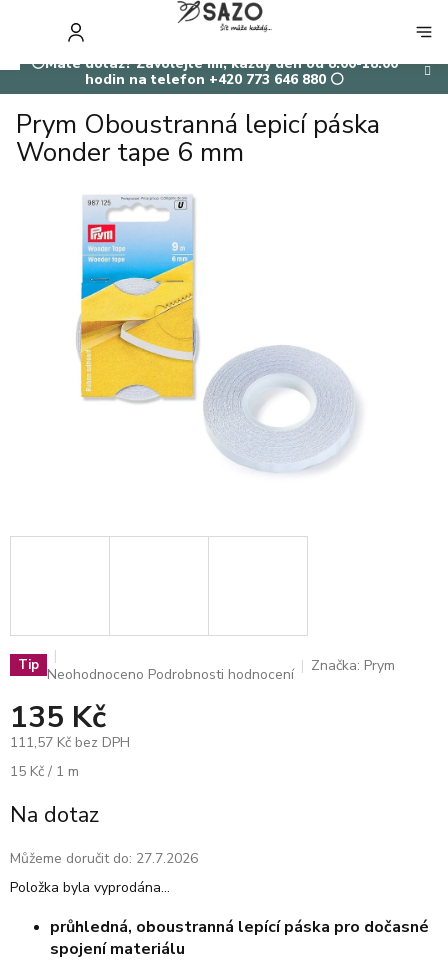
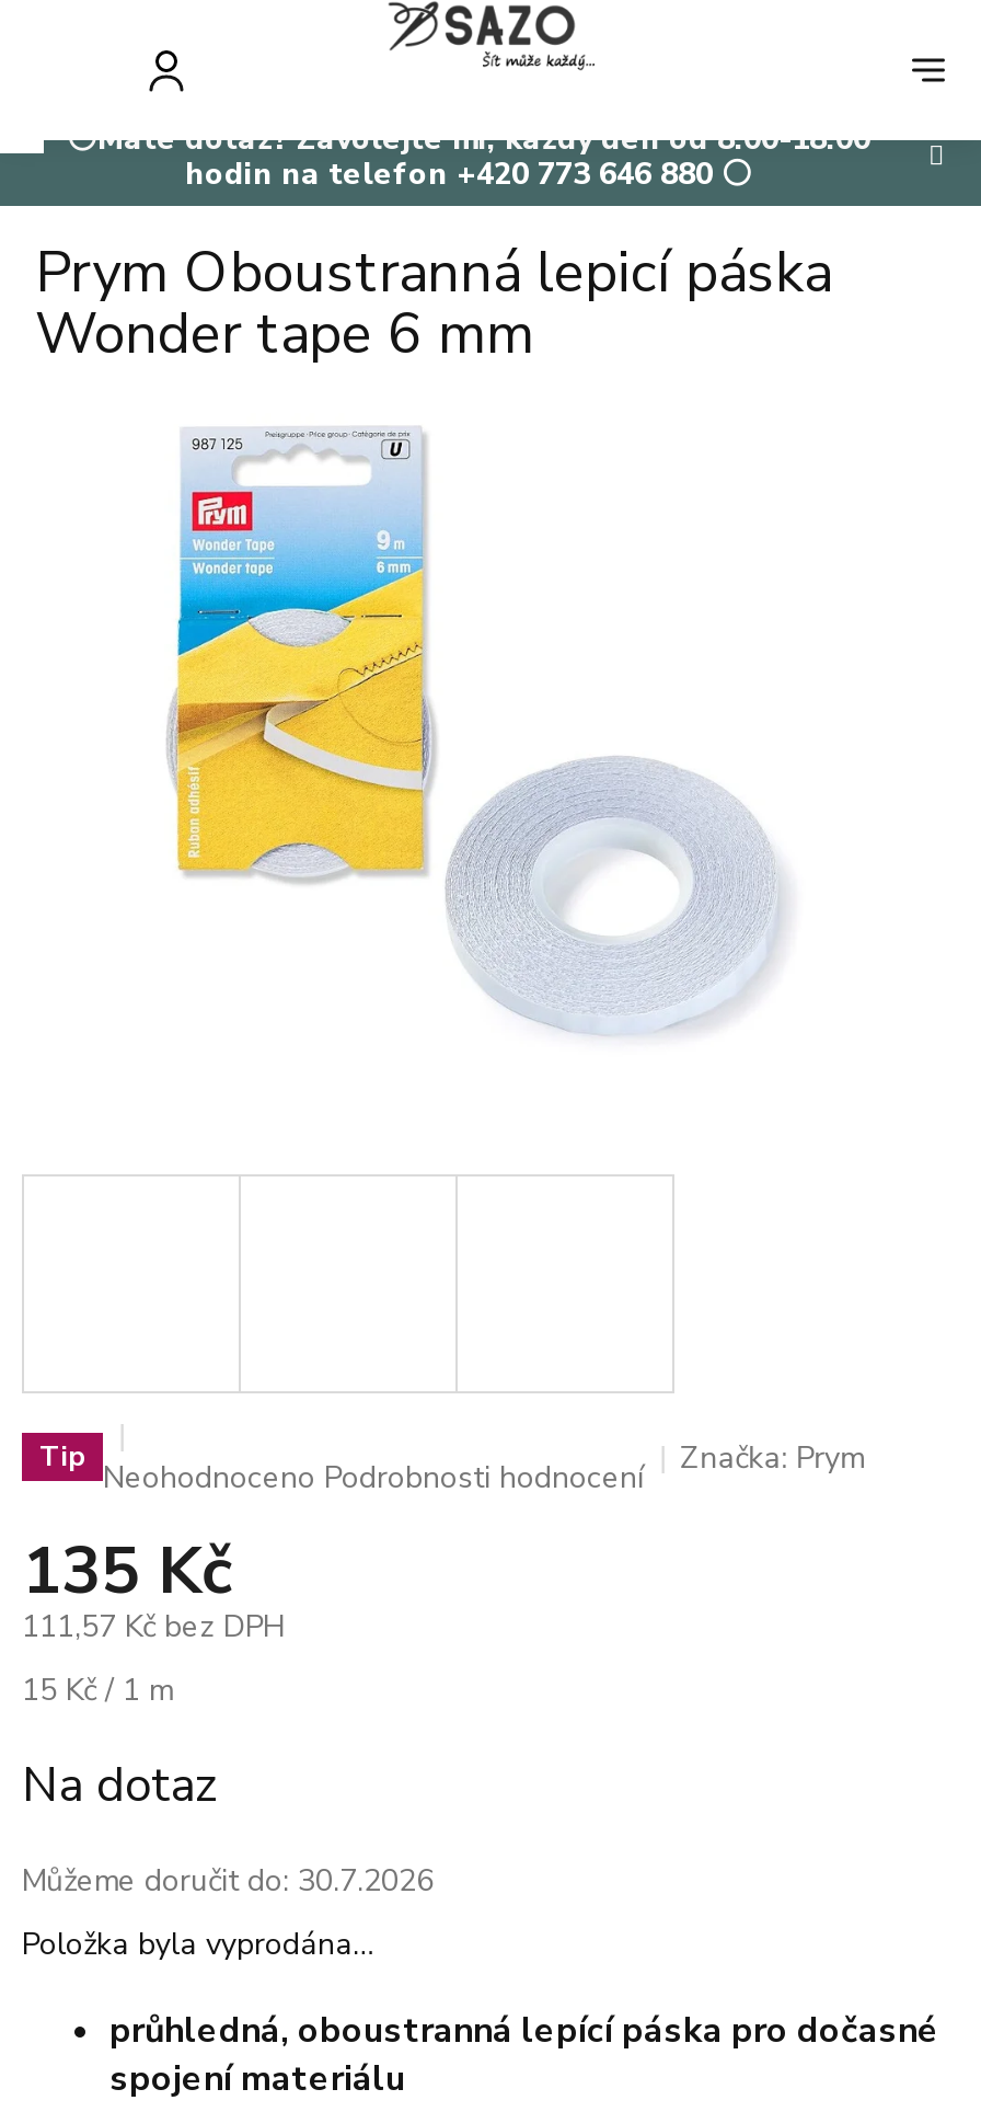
- Můžeme doručit do: 27.7.2026
+ Můžeme doručit do: 30.7.2026
